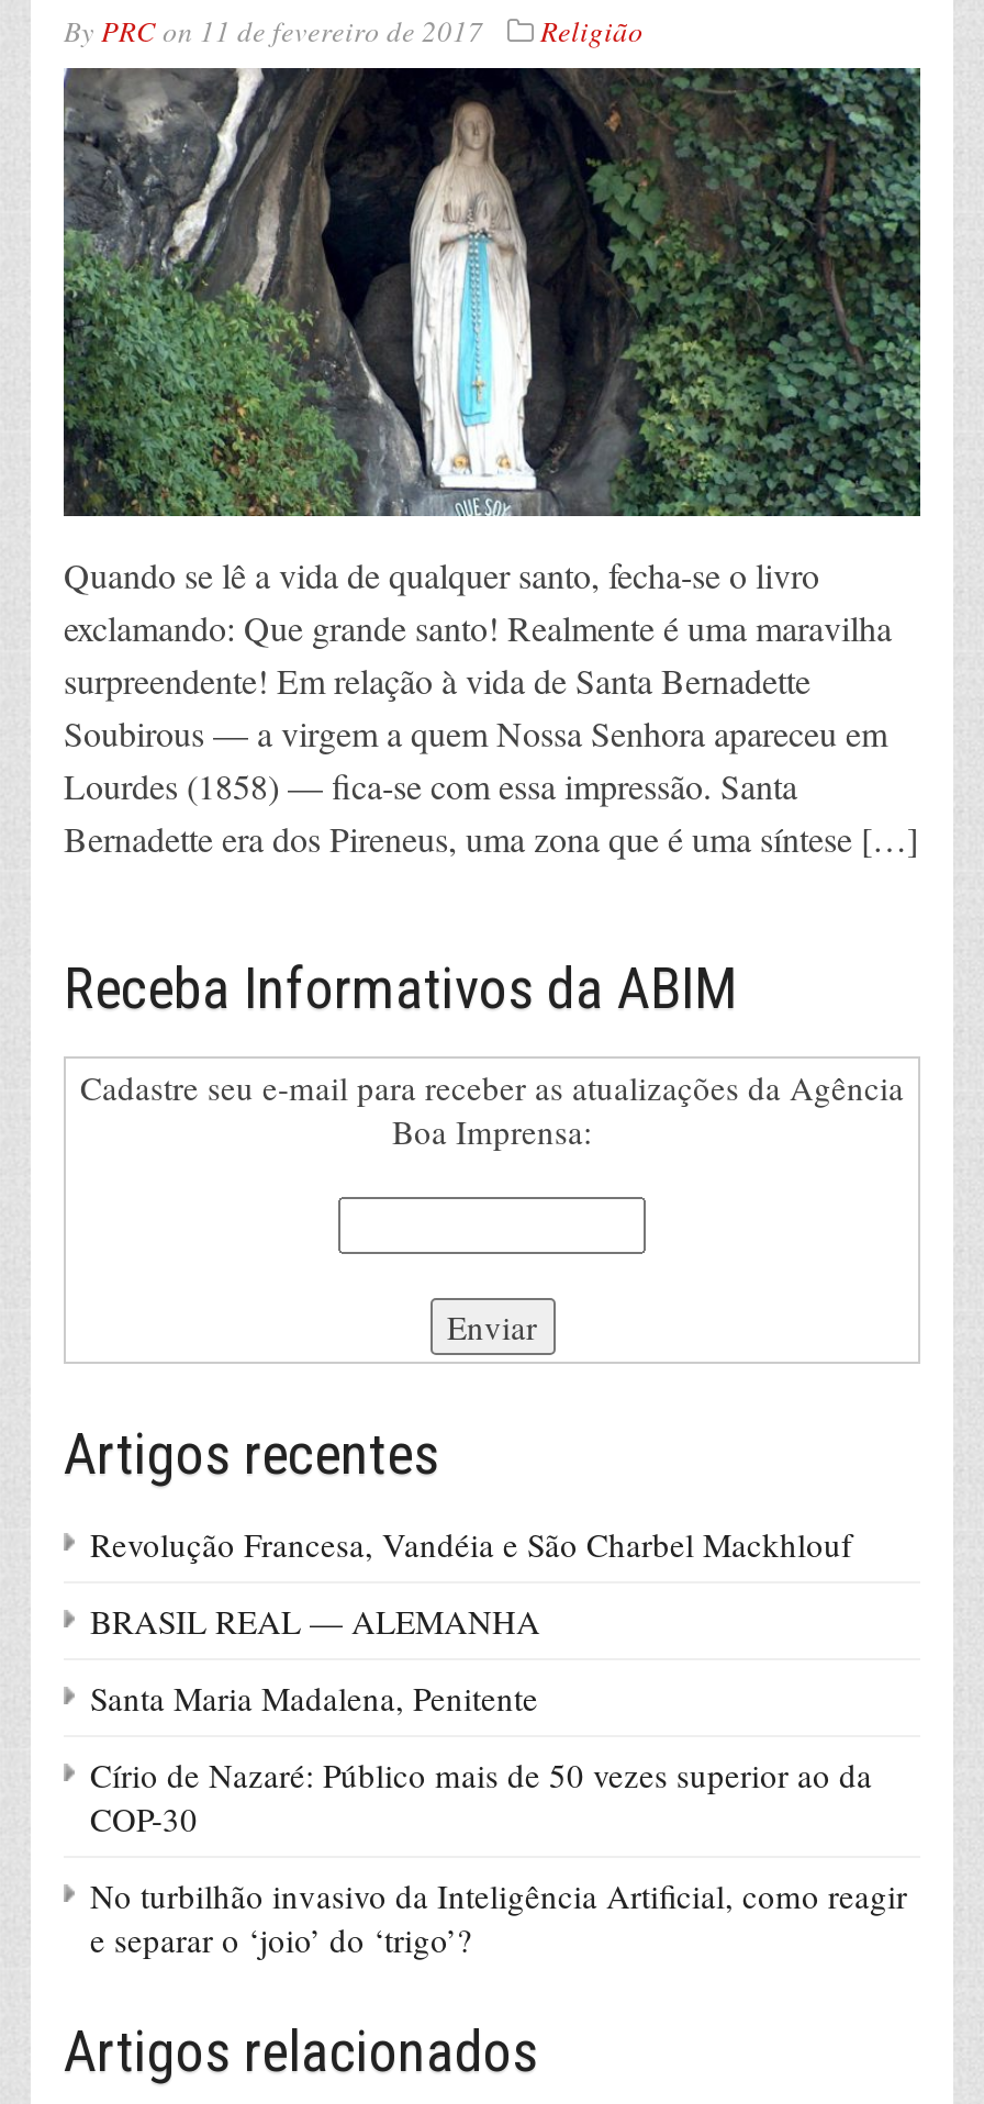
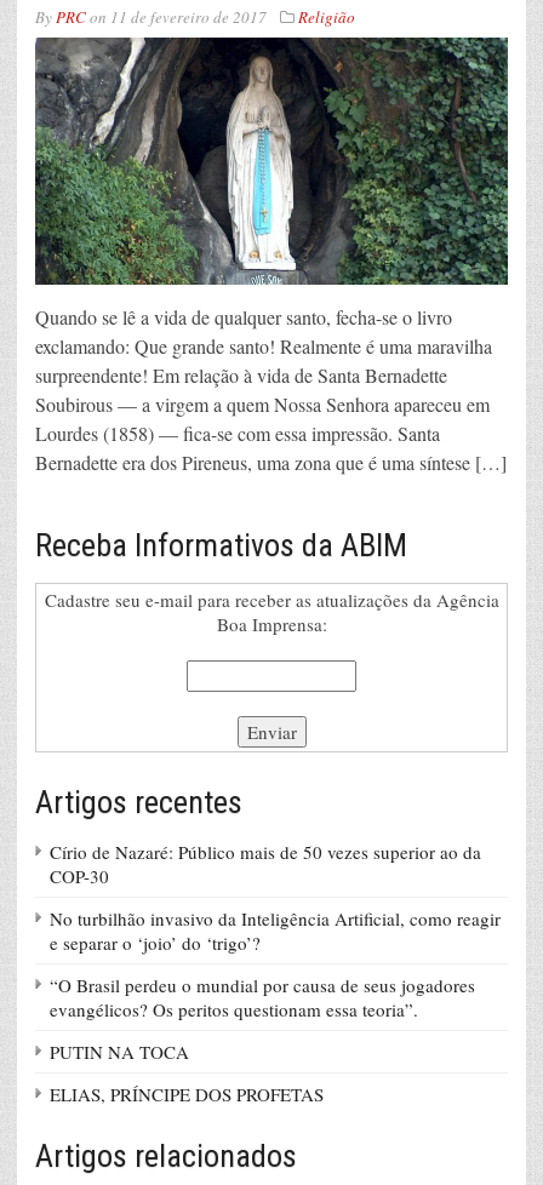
- Revolução Francesa, Vandéia e São Charbel Mackhlouf
- BRASIL REAL — ALEMANHA
- Santa Maria Madalena, Penitente

moved up: Círio de Nazaré: Público mais de 50 vezes superior ao da | COP-30 | No turbilhão invasivo da Inteligência Artificial, como reagir | e separar o ‘joio’ do ‘trigo’?

+ “O Brasil perdeu o mundial por causa de seus jogadores
+ evangélicos? Os peritos questionam essa teoria”.
+ PUTIN NA TOCA
+ ELIAS, PRÍNCIPE DOS PROFETAS
